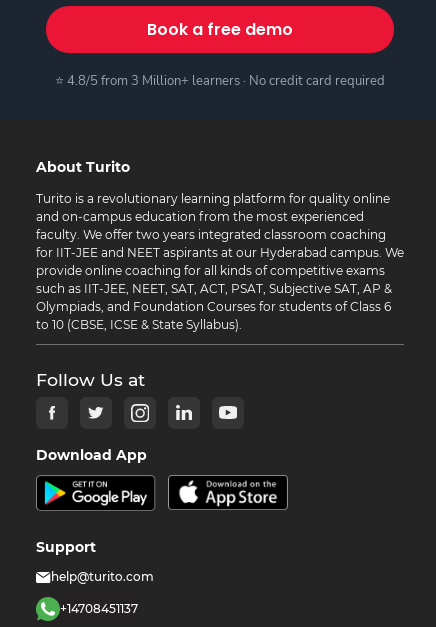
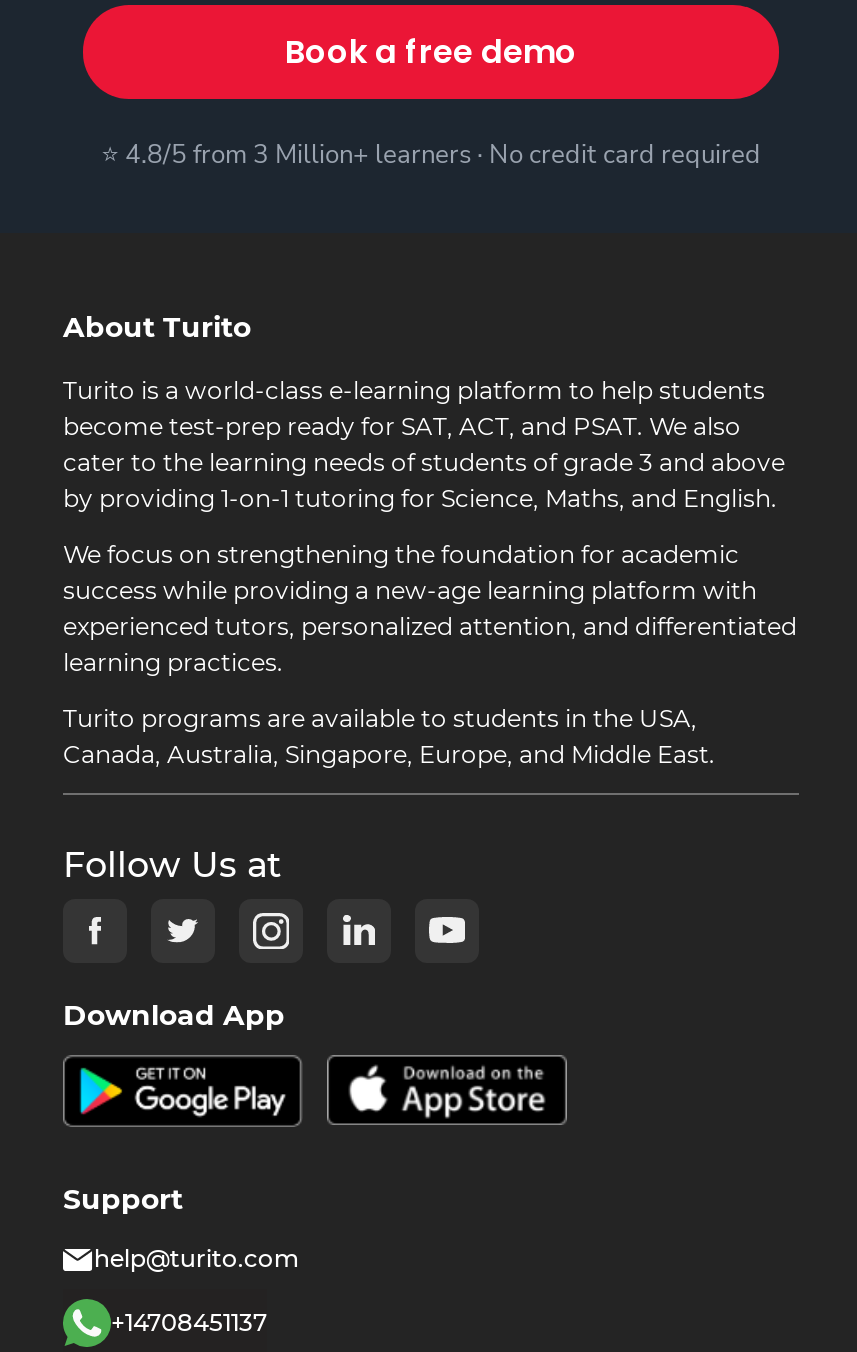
- Turito is a revolutionary learning platform for quality online
- and on-campus education from the most experienced
- faculty. We offer two years integrated classroom coaching
- for IIT-JEE and NEET aspirants at our Hyderabad campus. We
- provide online coaching for all kinds of competitive exams
- such as IIT-JEE, NEET, SAT, ACT, PSAT, Subjective SAT, AP &
- Olympiads, and Foundation Courses for students of Class 6
- to 10 (CBSE, ICSE & State Syllabus).
+ Turito is a world-class e-learning platform to help students
+ become test-prep ready for SAT, ACT, and PSAT. We also
+ cater to the learning needs of students of grade 3 and above
+ by providing 1-on-1 tutoring for Science, Maths, and English.
+ We focus on strengthening the foundation for academic
+ success while providing a new-age learning platform with
+ experienced tutors, personalized attention, and differentiated
+ learning practices.
+ Turito programs are available to students in the USA,
+ Canada, Australia, Singapore, Europe, and Middle East.
